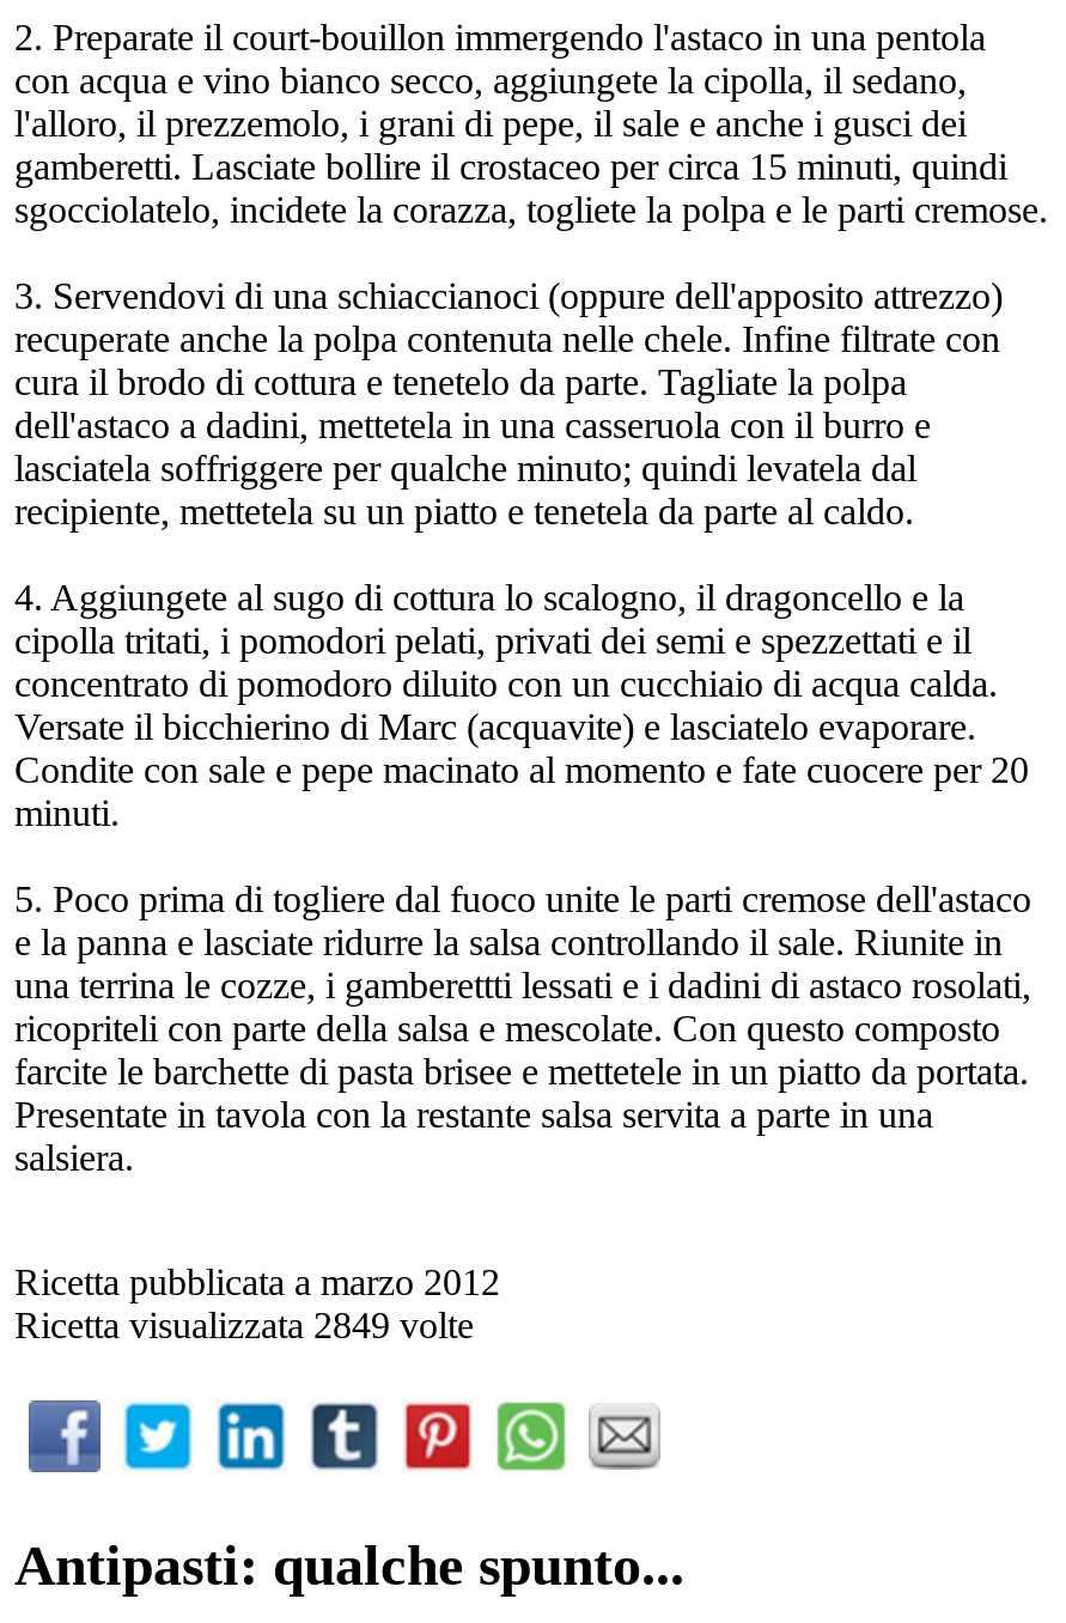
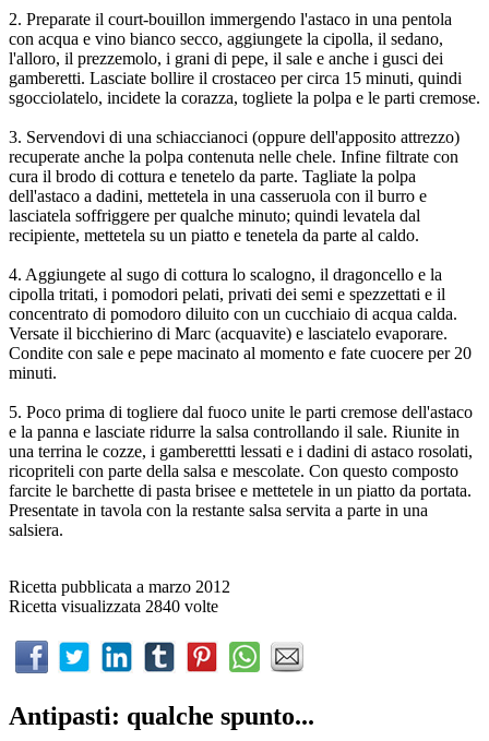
- Ricetta visualizzata 2849 volte
+ Ricetta visualizzata 2840 volte
